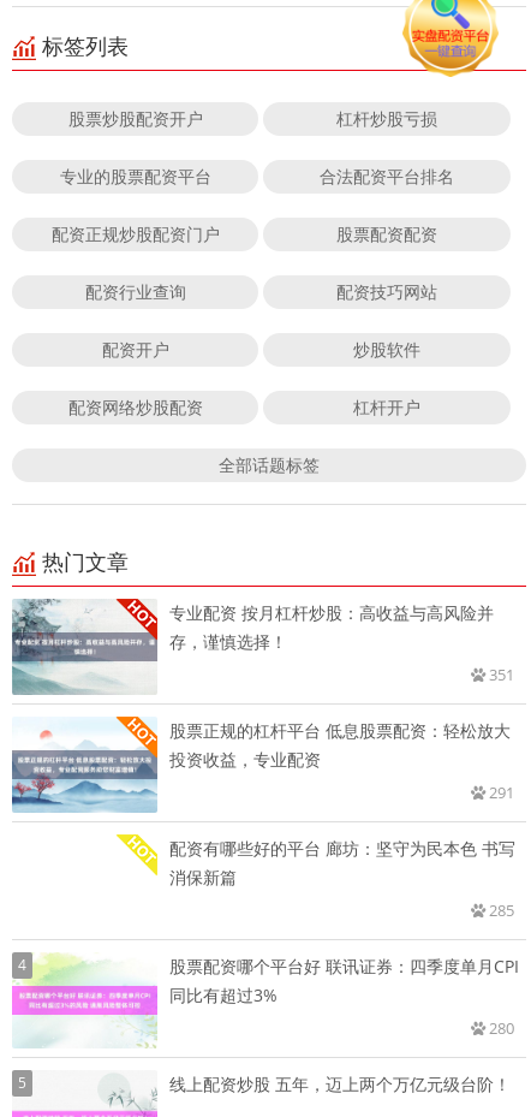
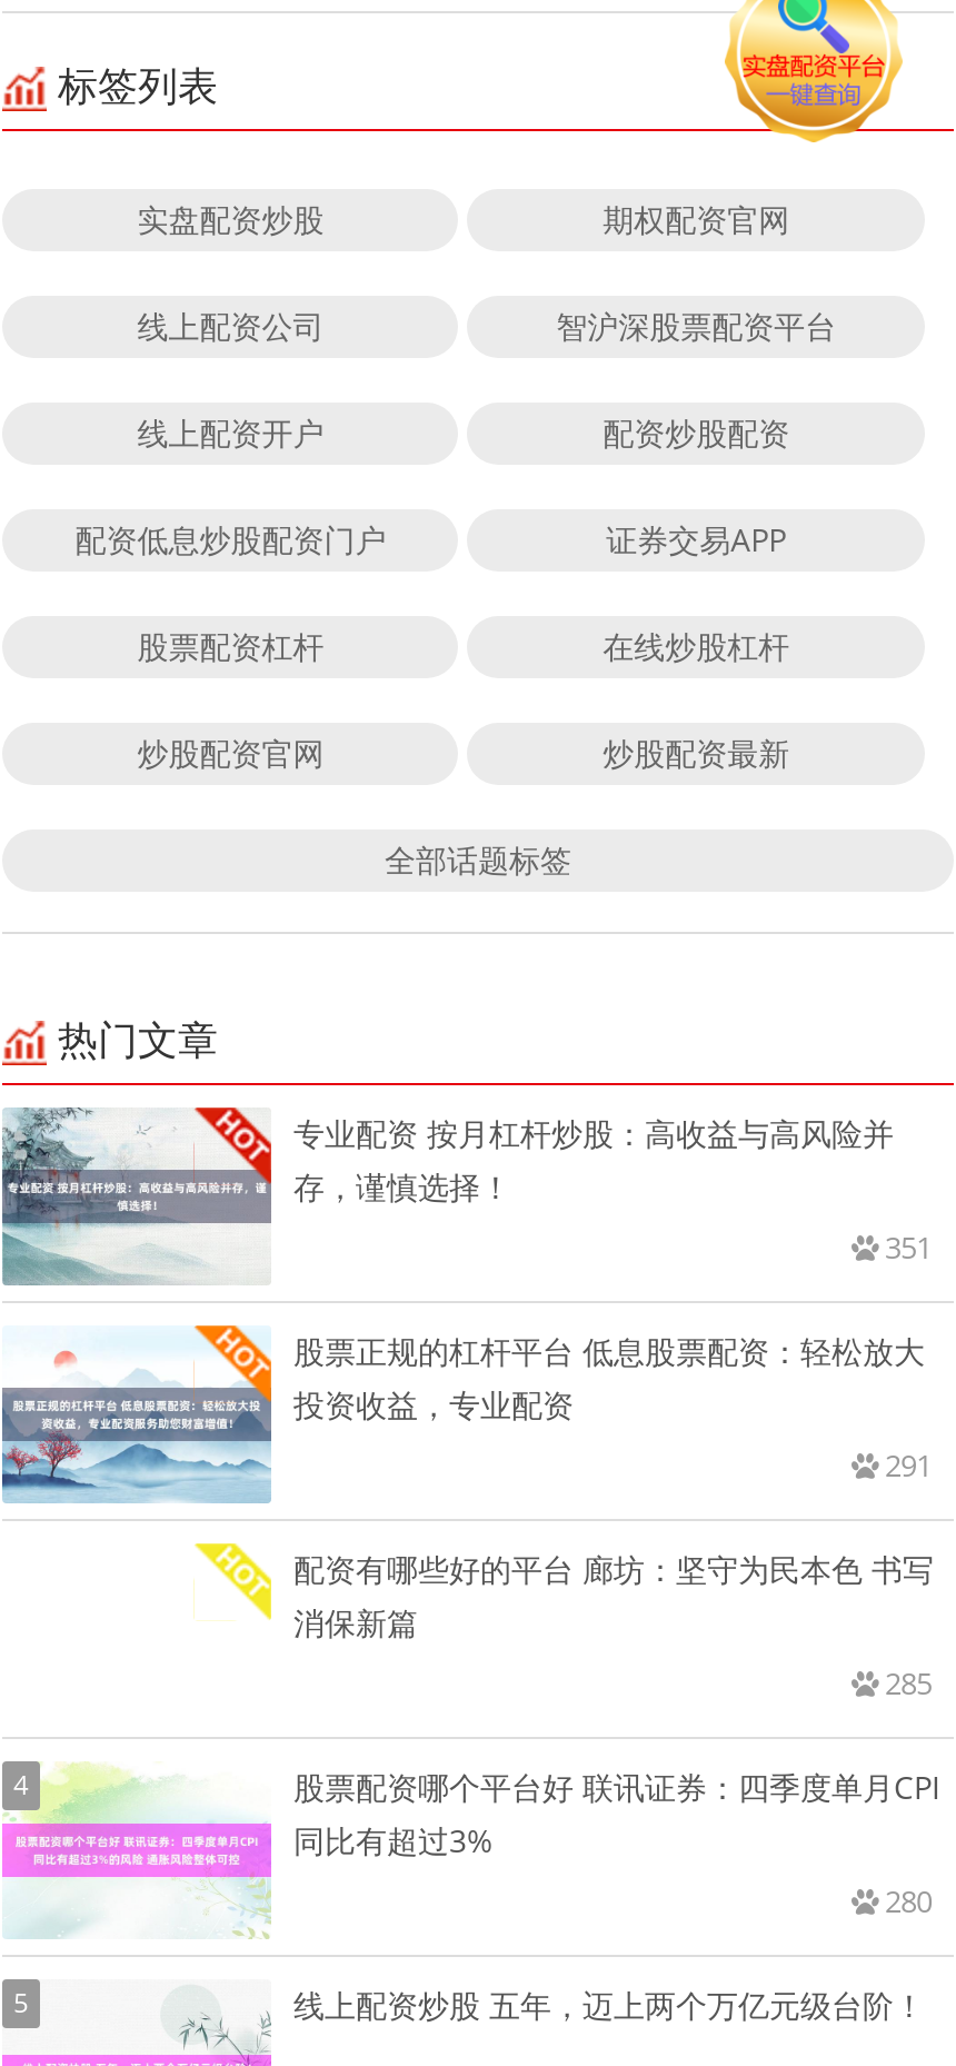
- 股票炒股配资开户
- 杠杆炒股亏损
+ 实盘配资炒股
+ 期权配资官网

- 专业的股票配资平台
- 合法配资平台排名
+ 线上配资公司
+ 智沪深股票配资平台

- 配资正规炒股配资门户
- 股票配资配资
+ 线上配资开户
+ 配资炒股配资

- 配资行业查询
- 配资技巧网站
+ 配资低息炒股配资门户
+ 证券交易APP

- 配资开户
- 炒股软件
+ 股票配资杠杆
+ 在线炒股杠杆

- 配资网络炒股配资
- 杠杆开户
+ 炒股配资官网
+ 炒股配资最新
